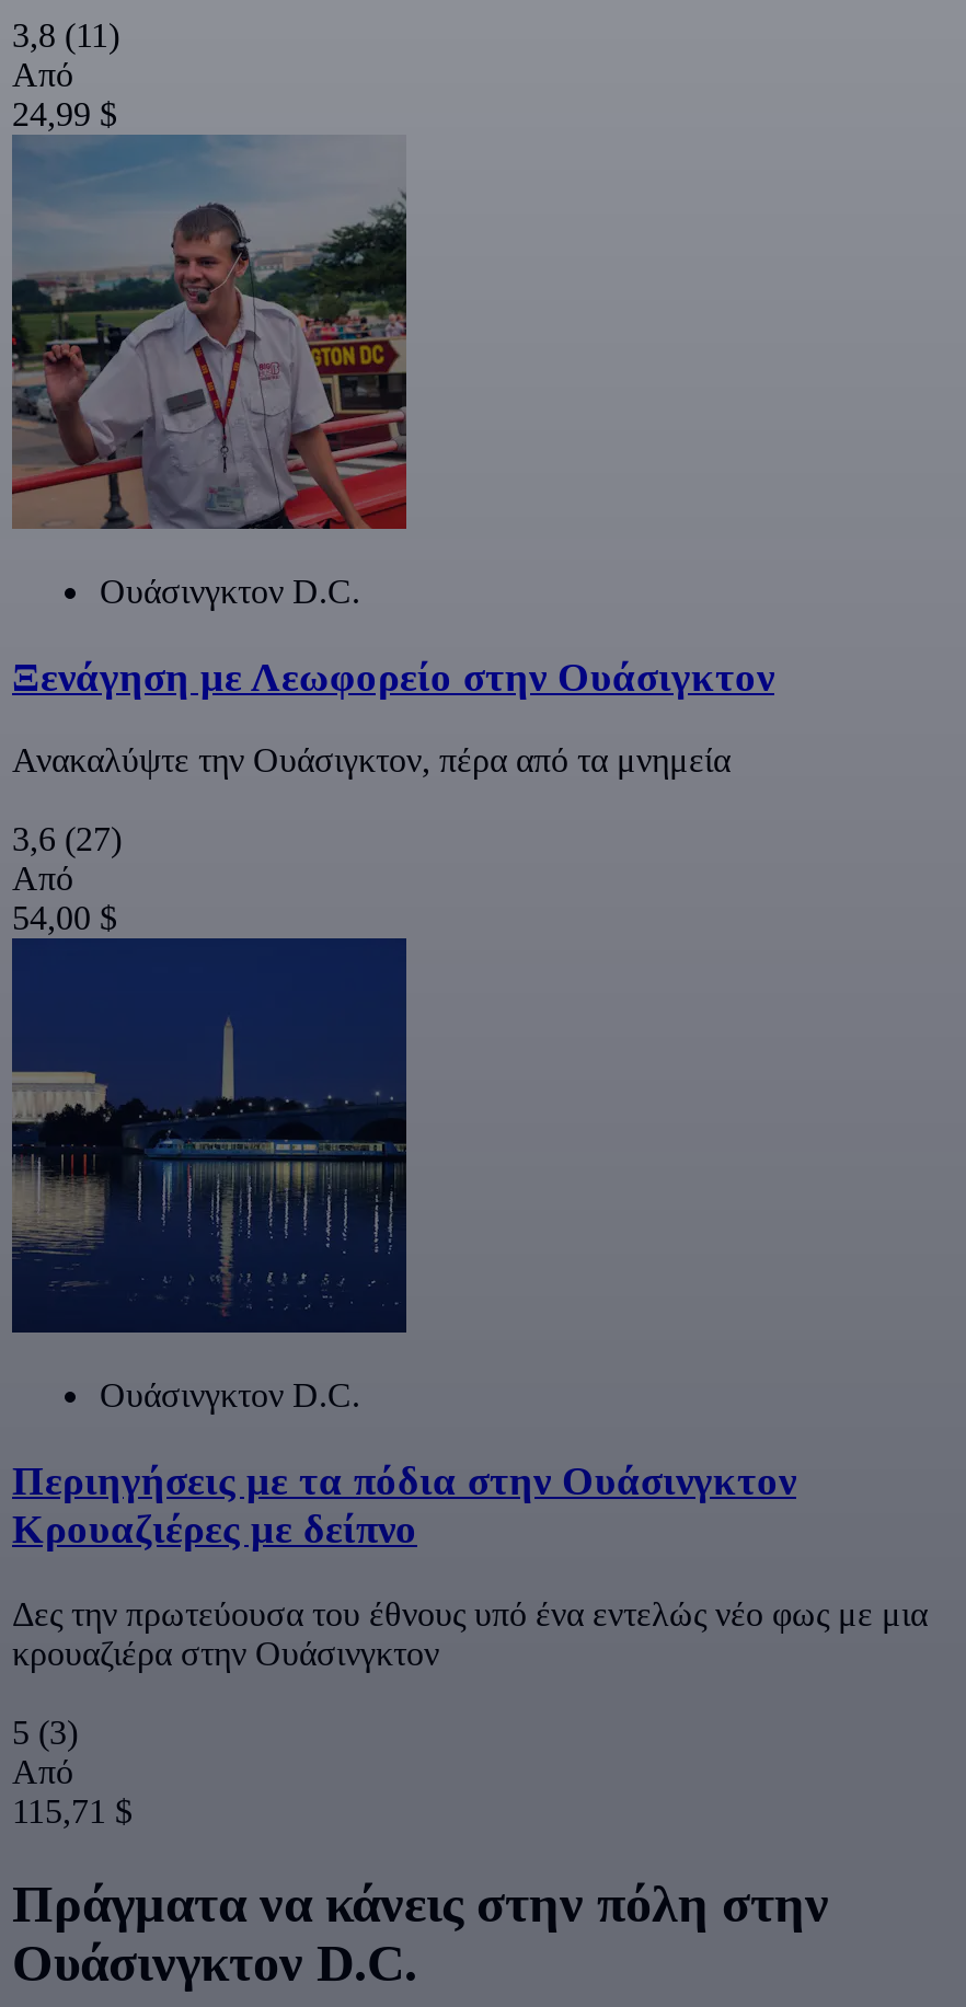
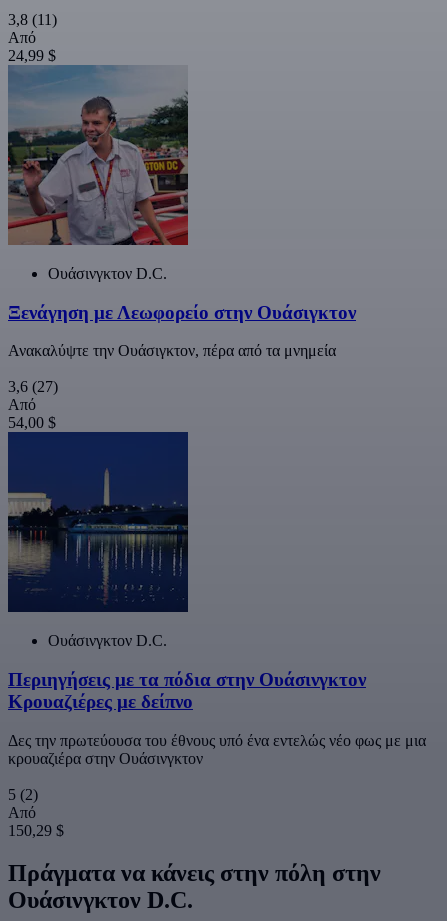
- 5 (3)
+ 5 (2)

- 115,71 $
+ 150,29 $
